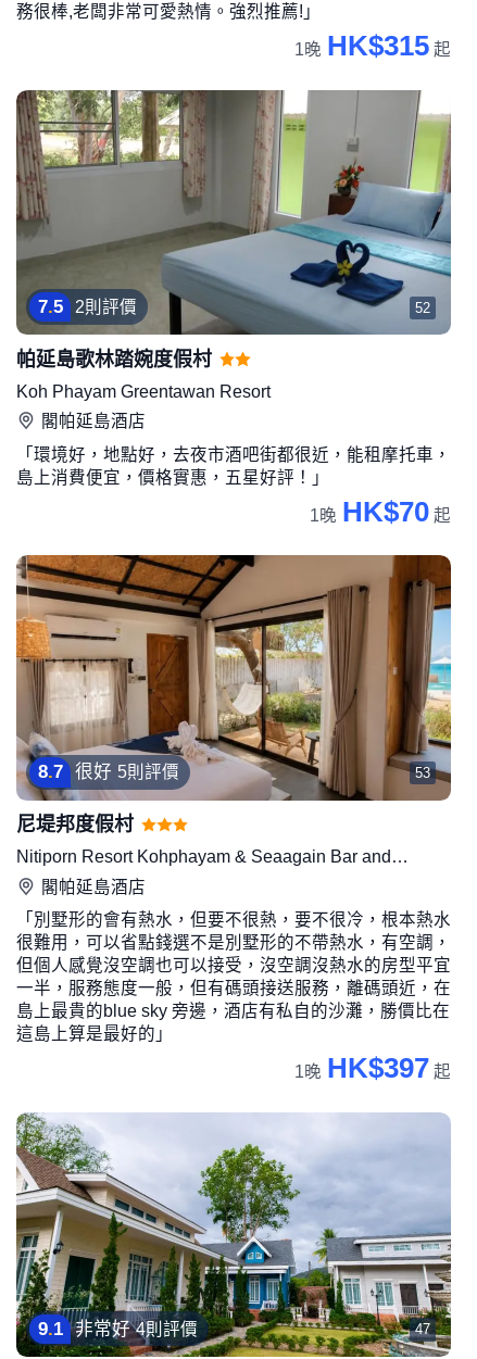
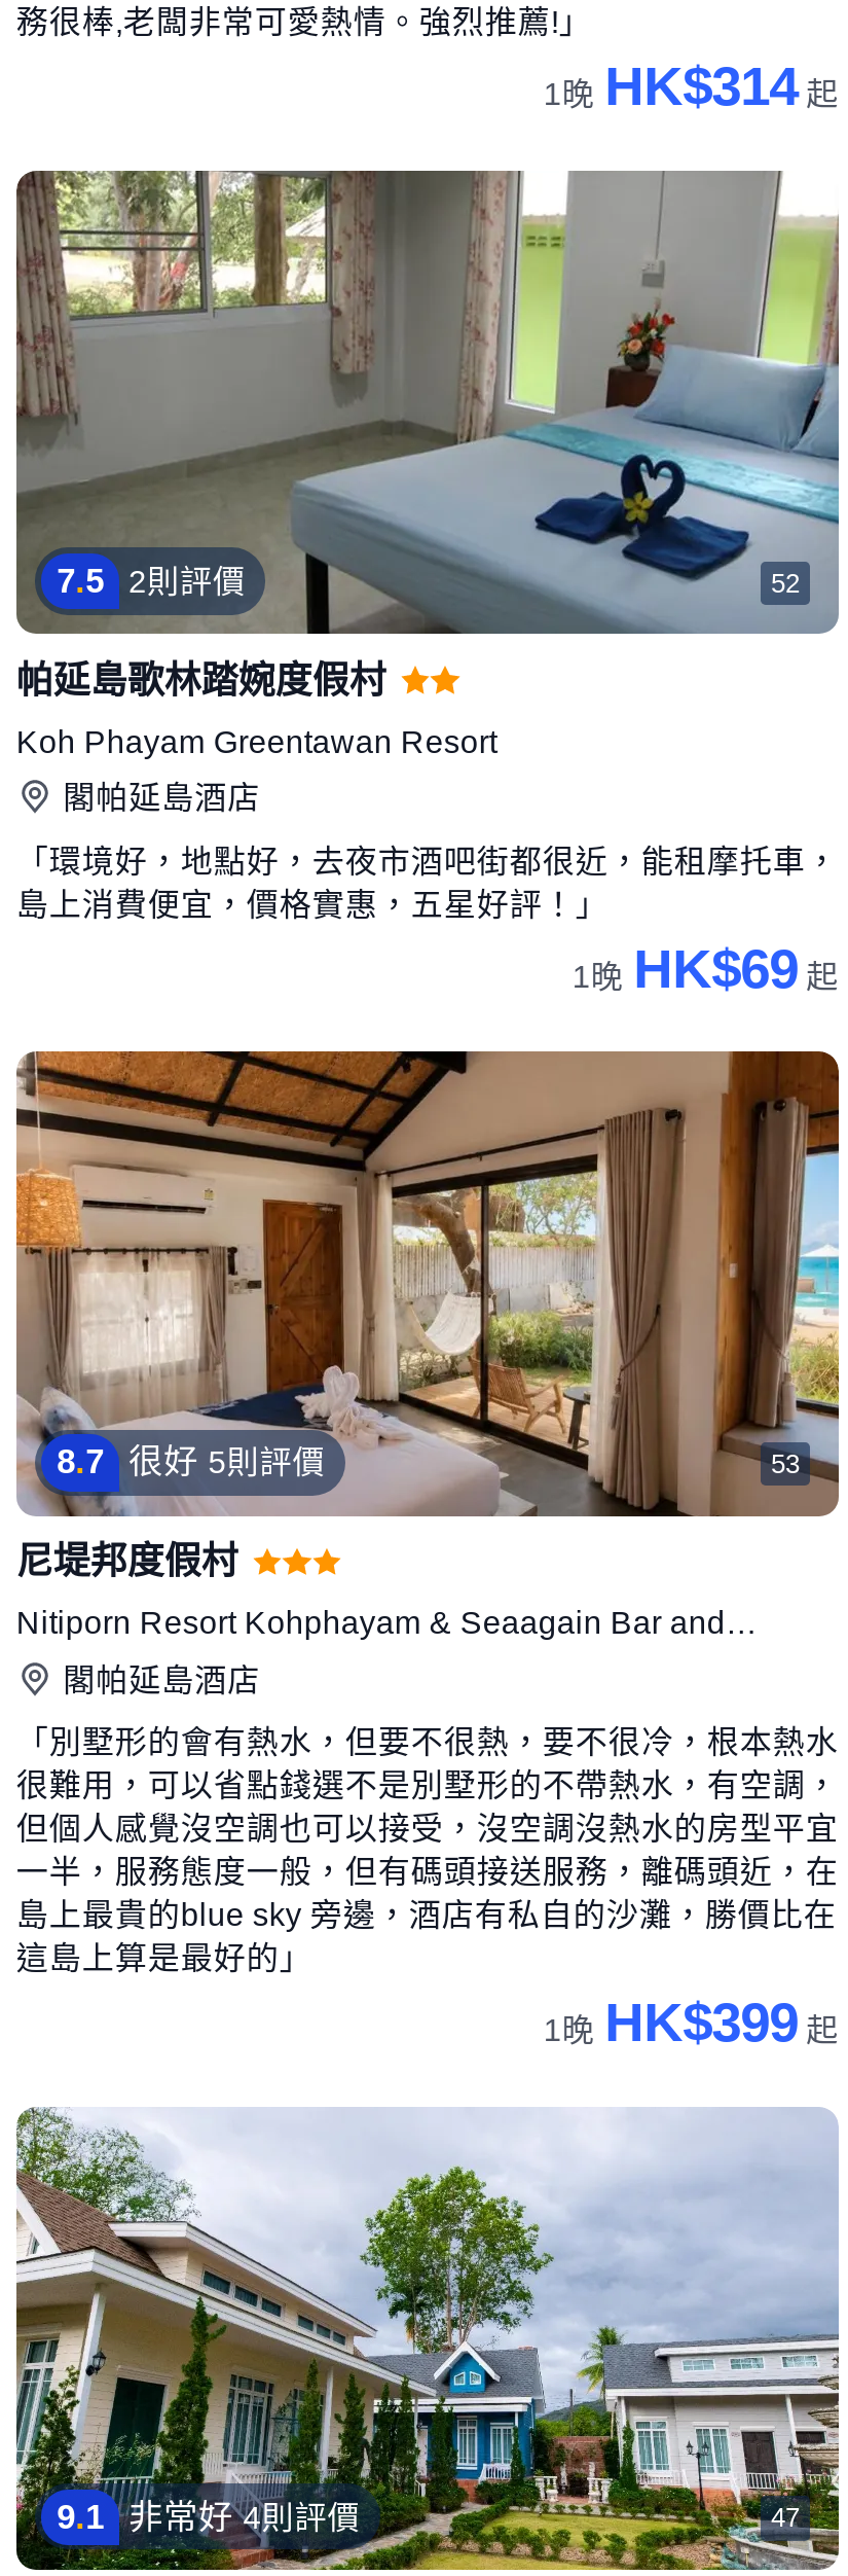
- 1晚 HK$315起
+ 1晚 HK$314起

- 1晚 HK$70起
+ 1晚 HK$69起

- 1晚 HK$397起
+ 1晚 HK$399起
